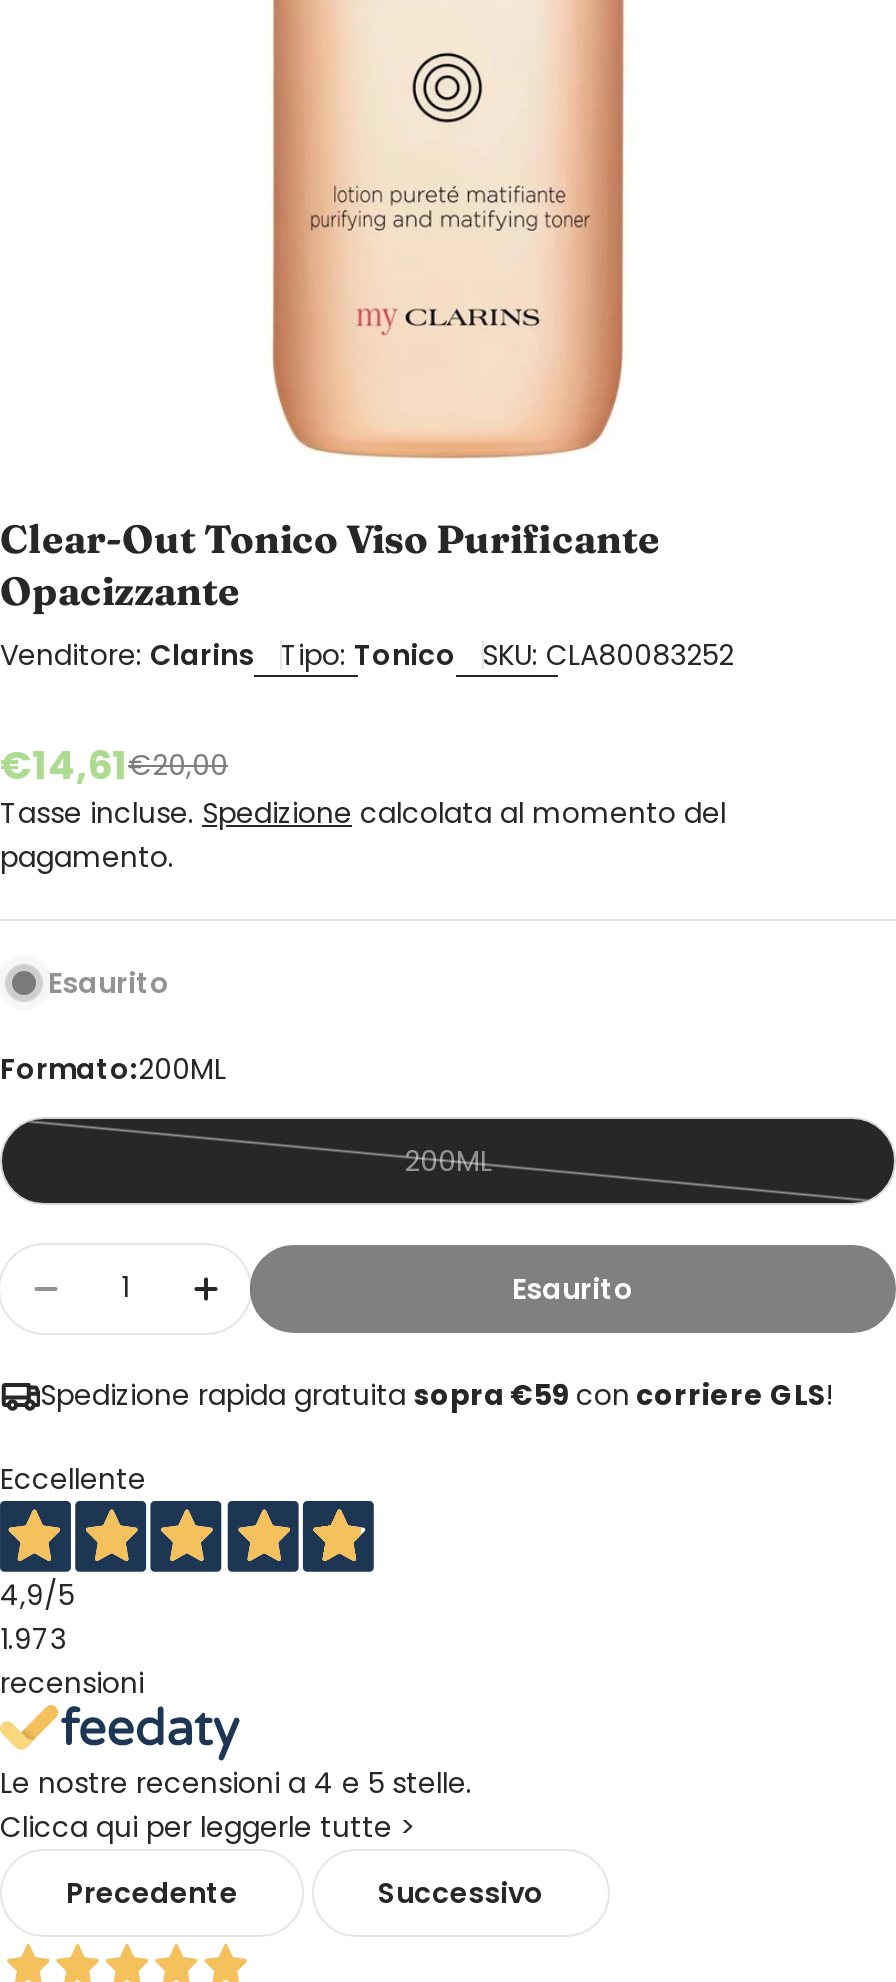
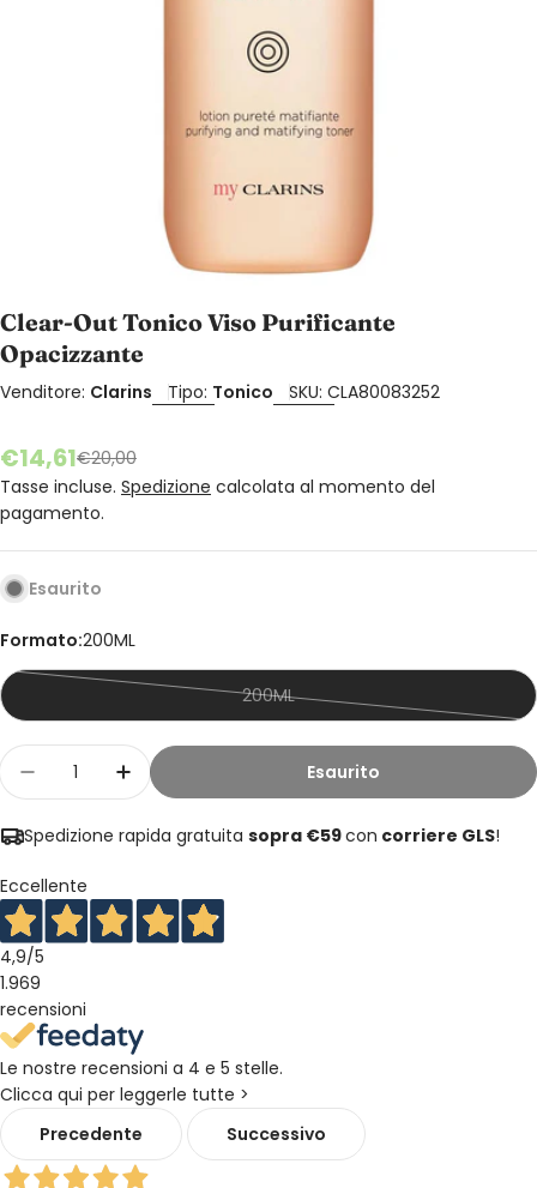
- 1.973
+ 1.969
